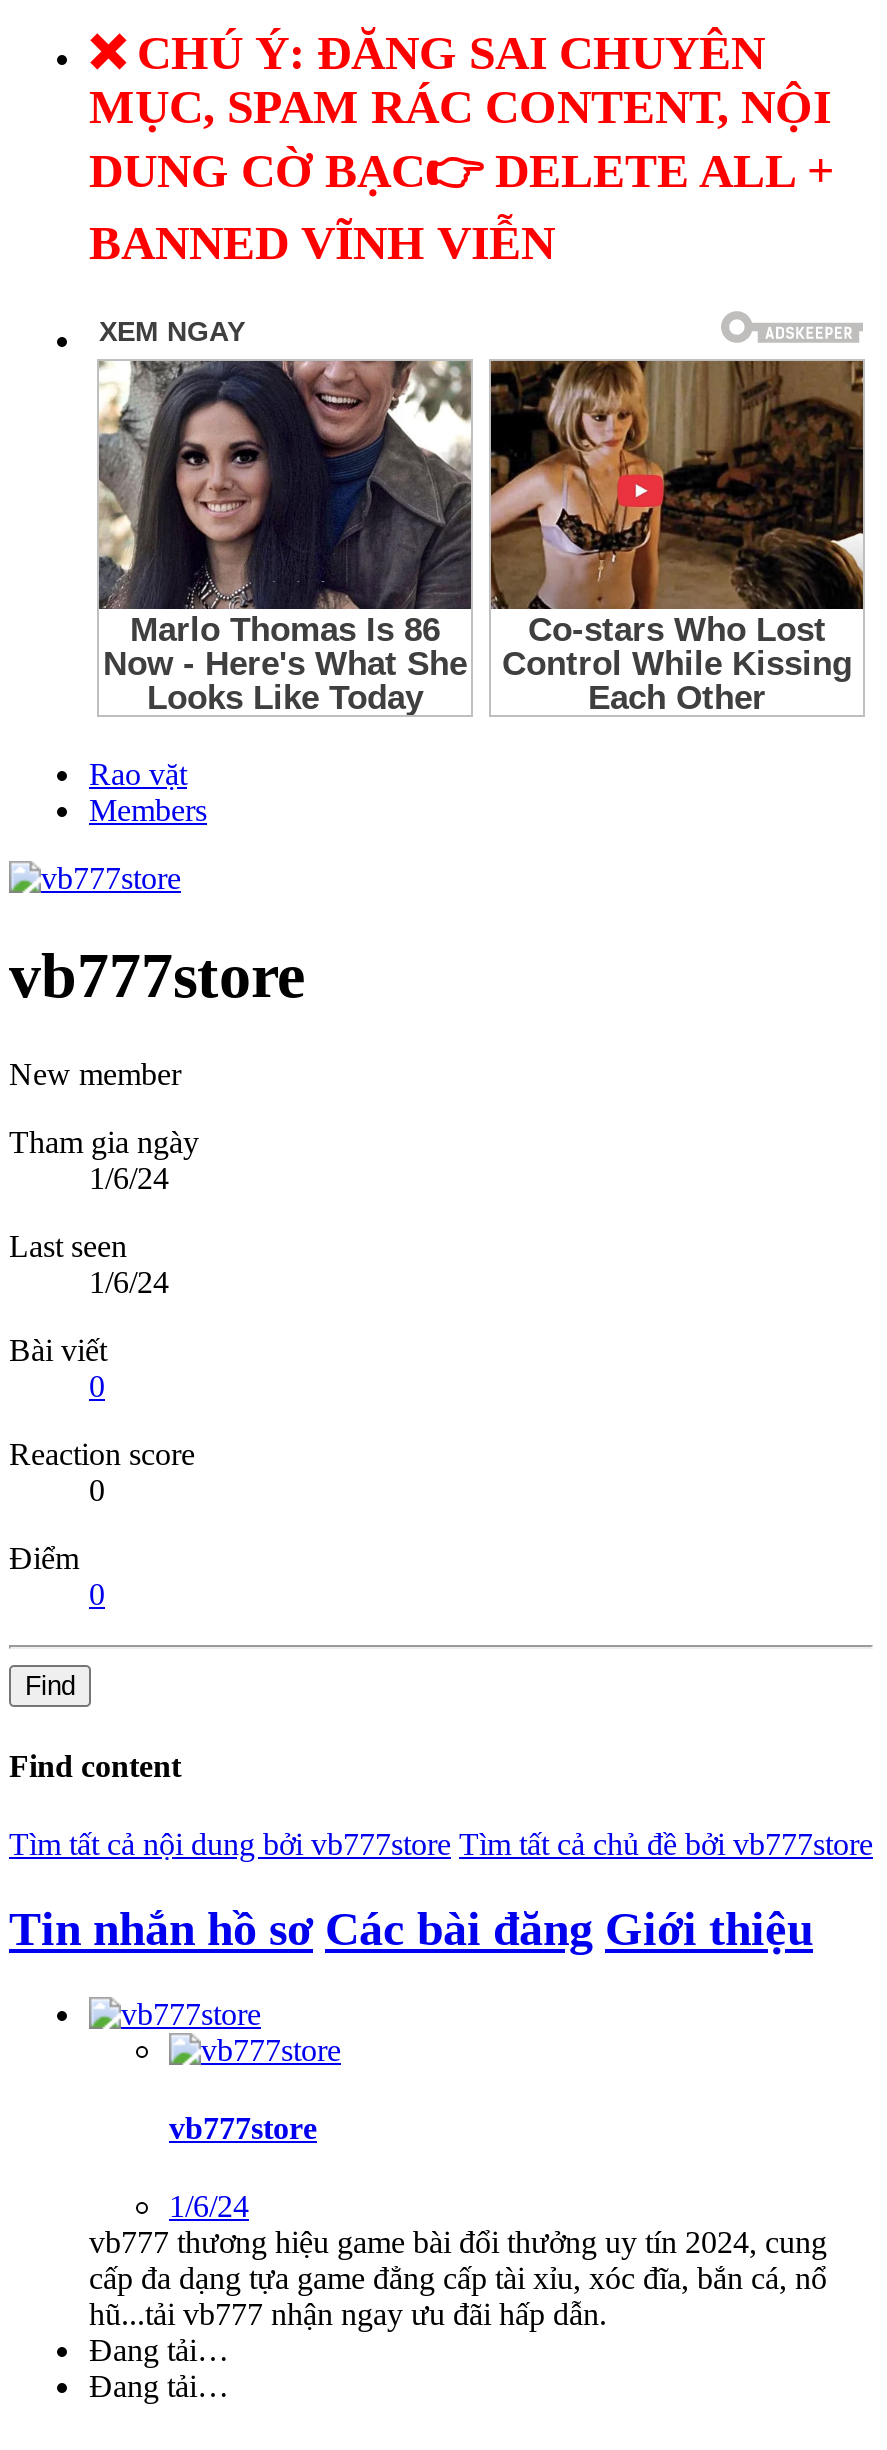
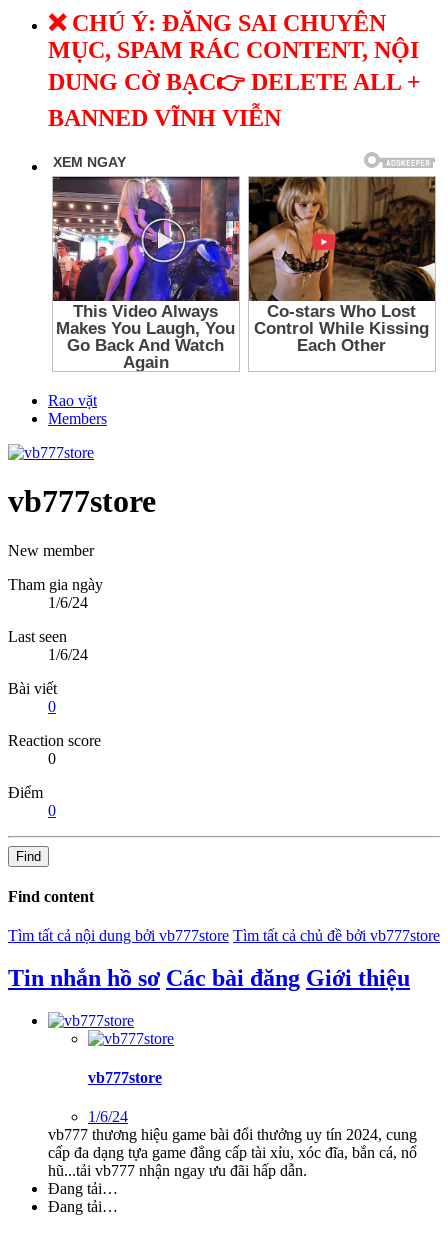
- [image]
+ [image]
